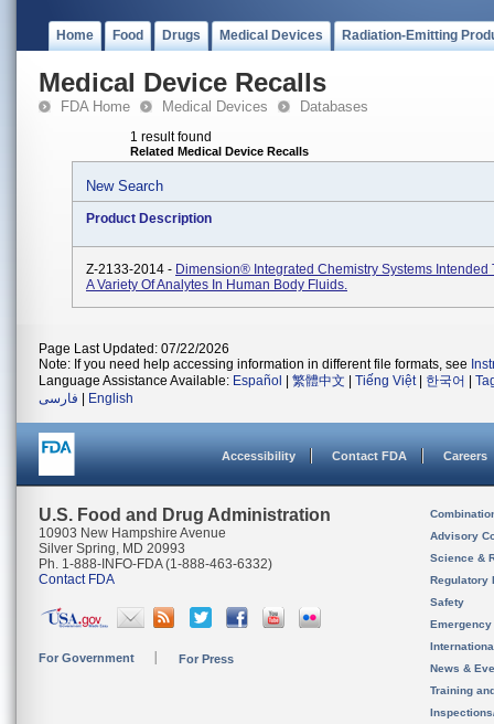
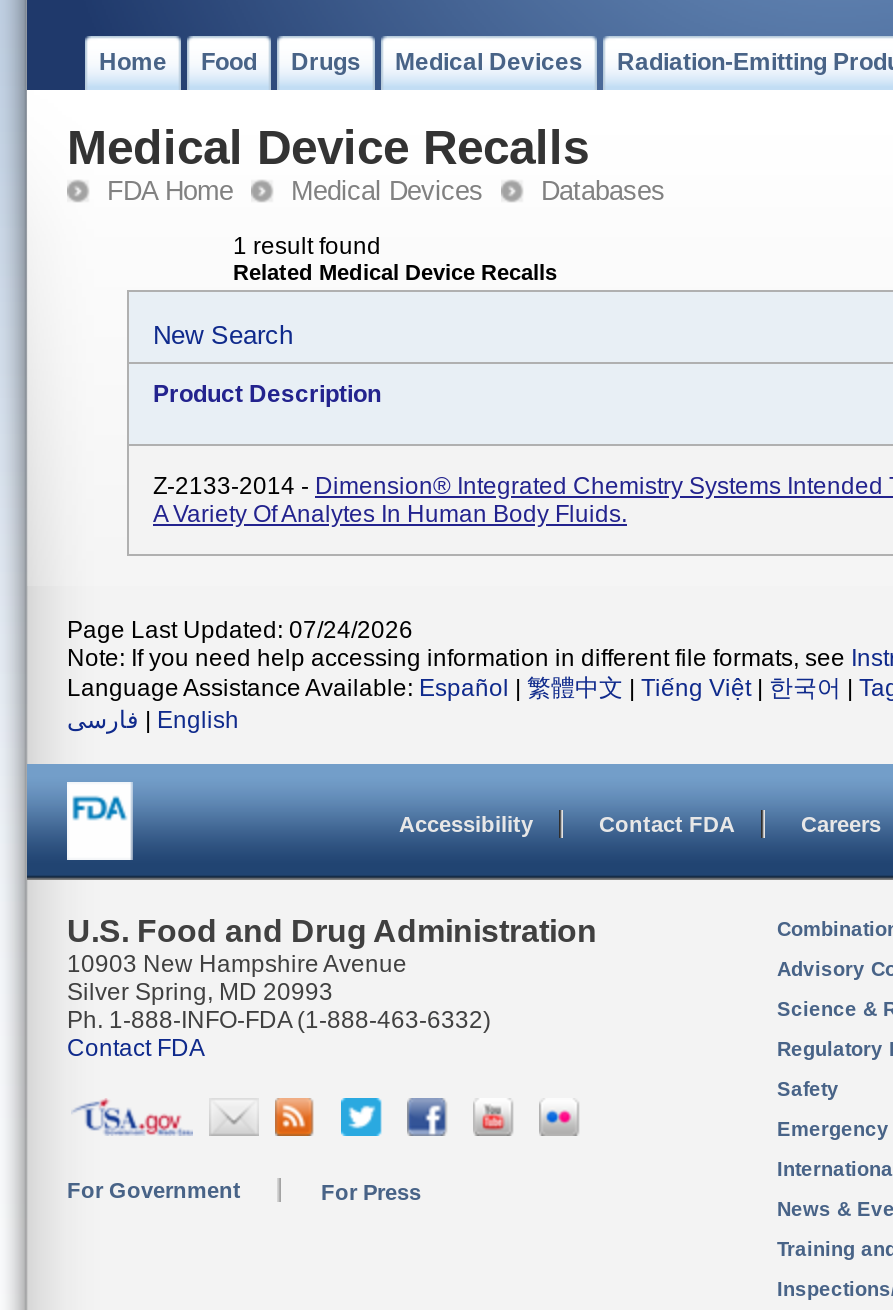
- Page Last Updated: 07/22/2026
+ Page Last Updated: 07/24/2026
